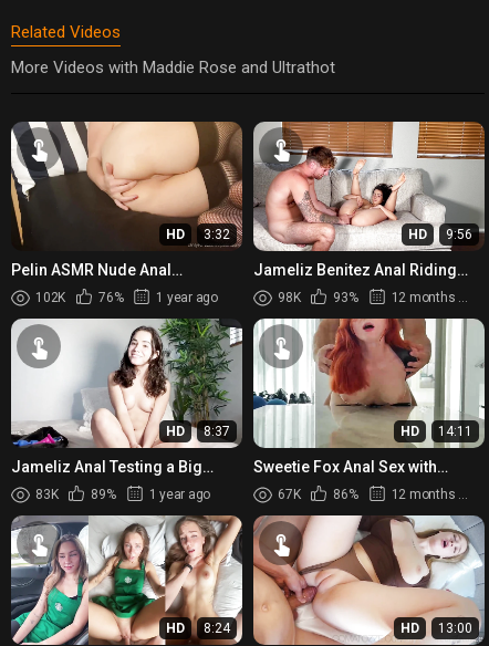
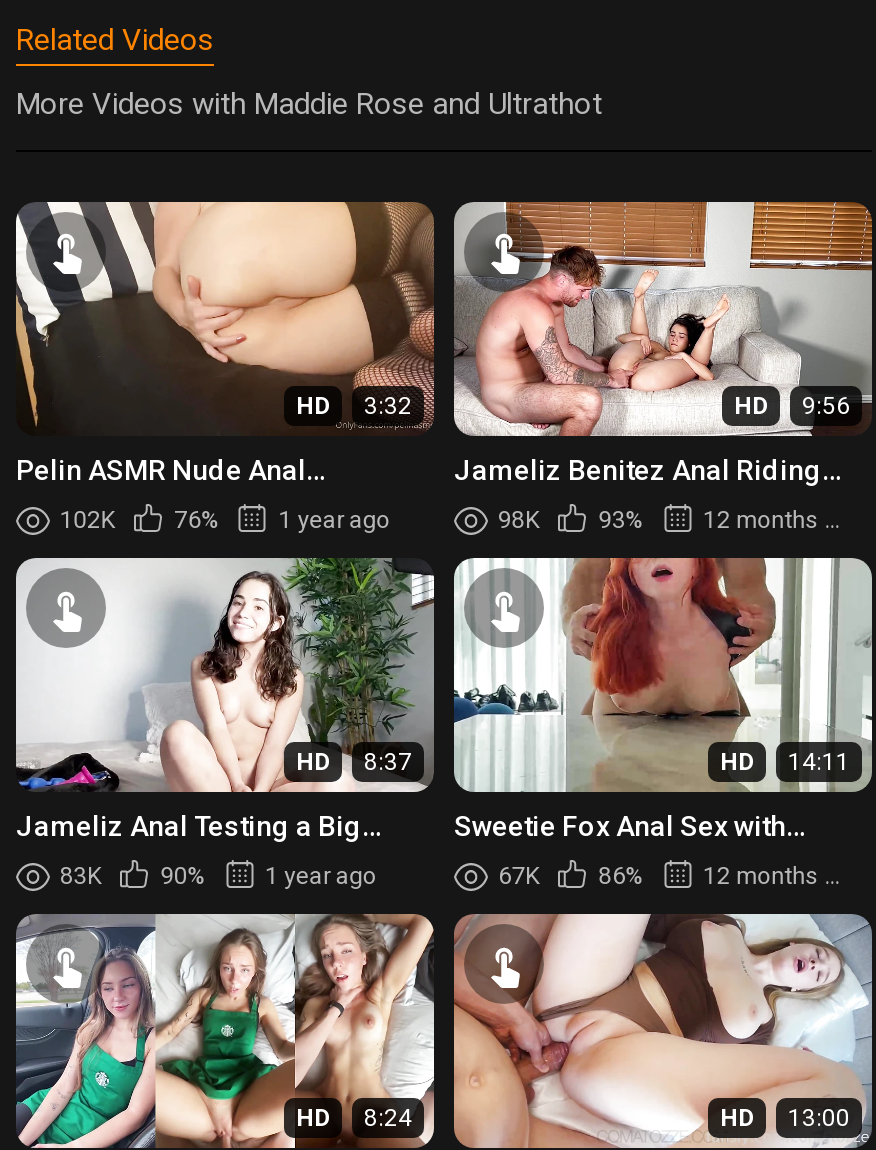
- 89%
+ 90%
